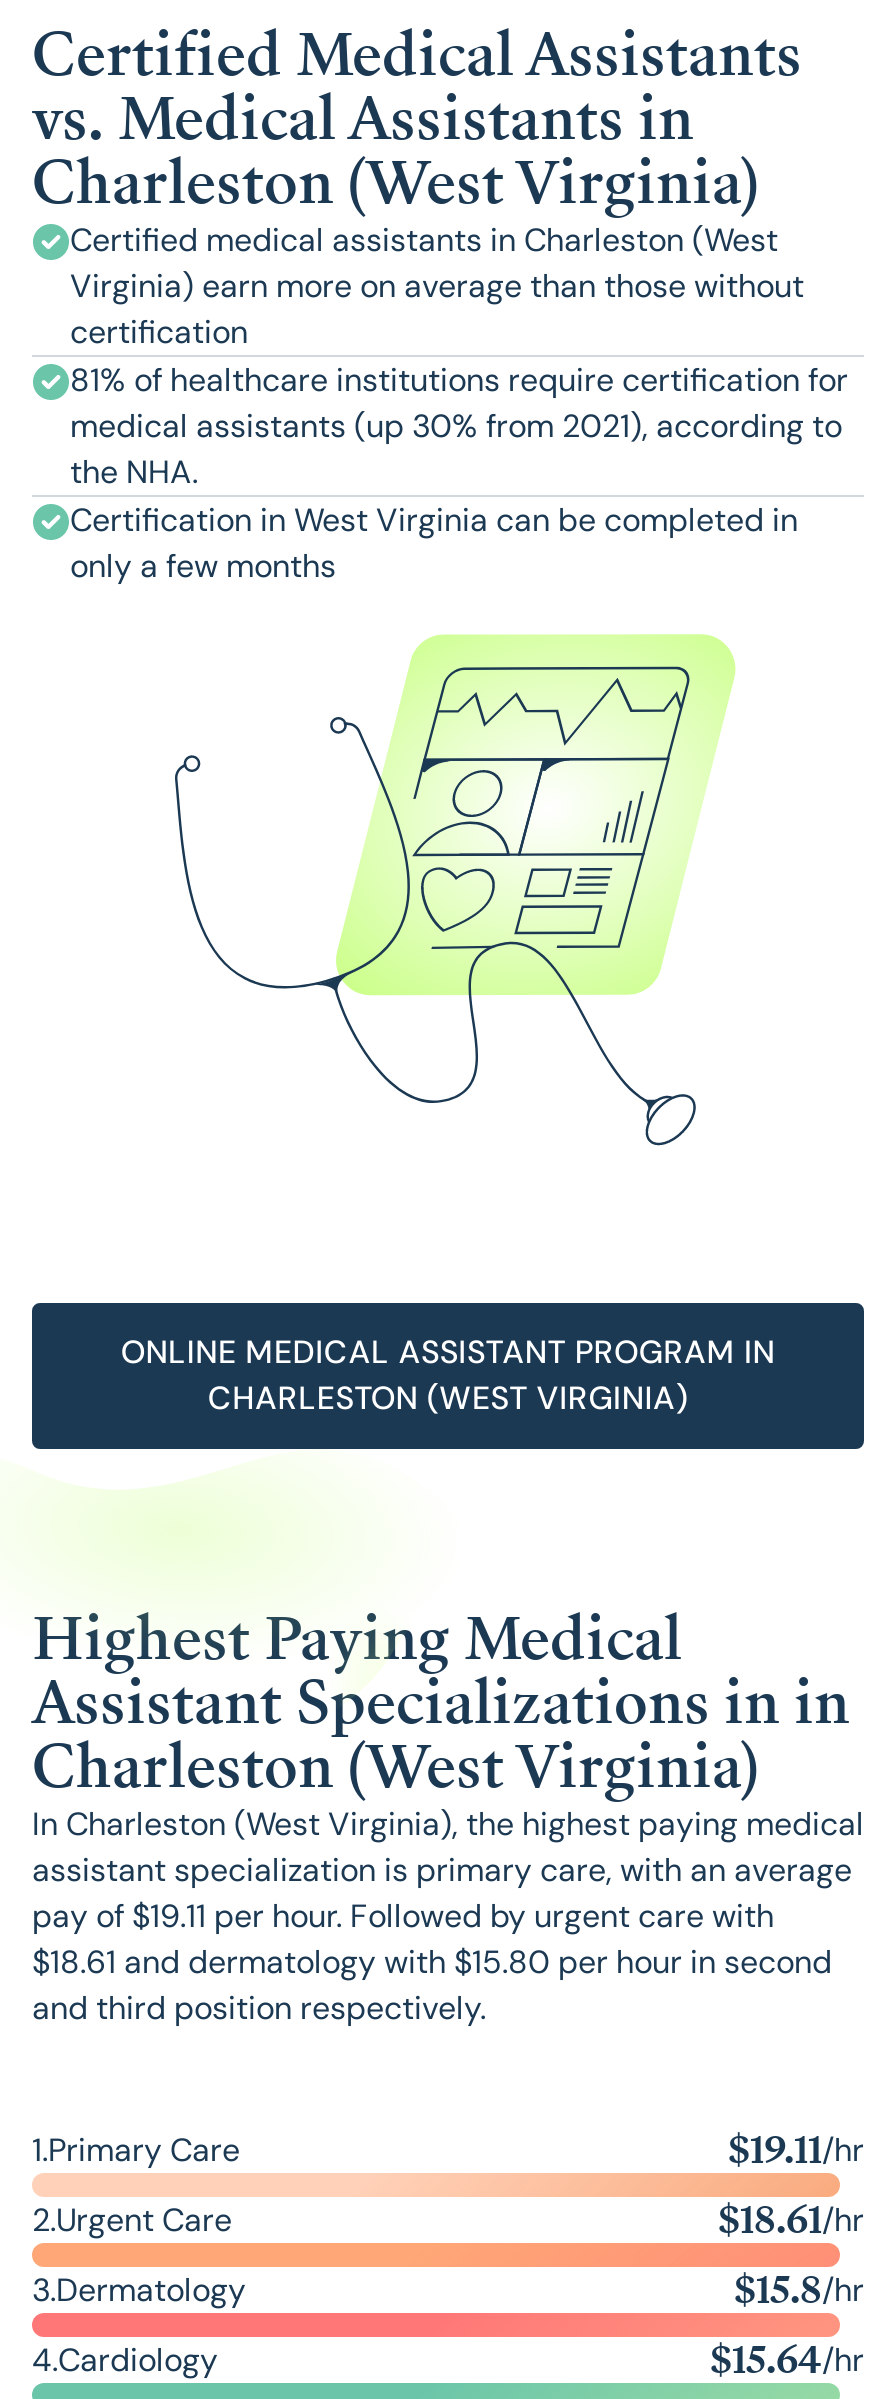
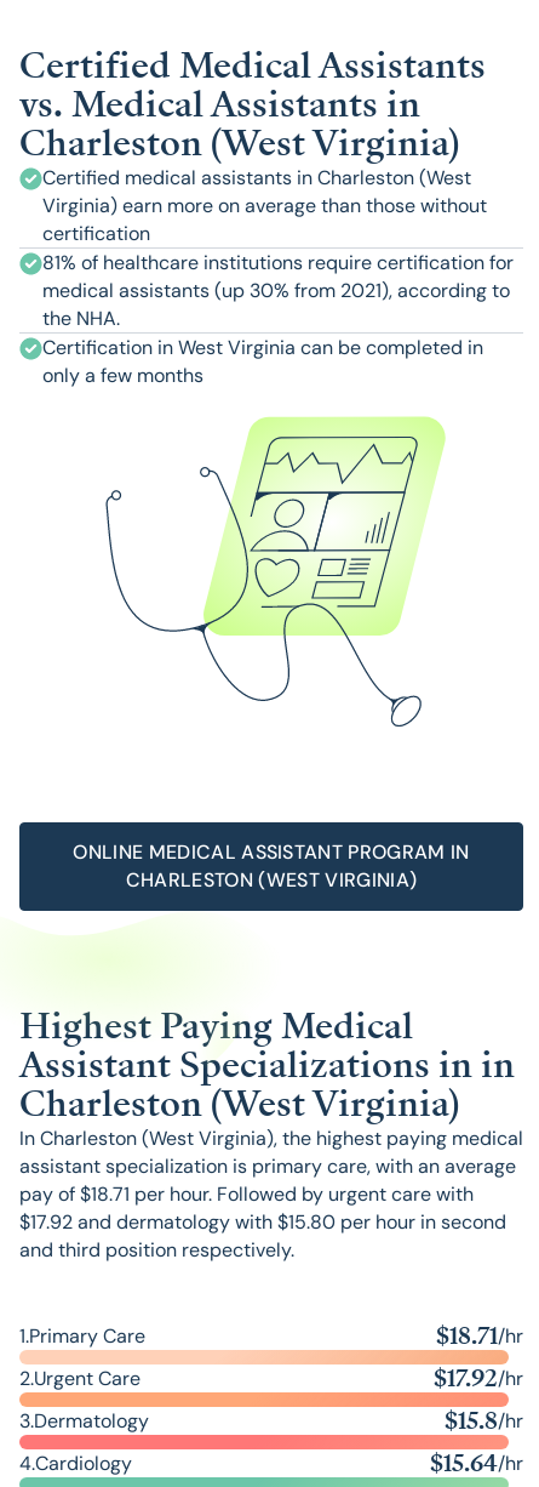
- pay of $19.11 per hour. Followed by urgent care with
+ pay of $18.71 per hour. Followed by urgent care with

- $18.61 and dermatology with $15.80 per hour in second
+ $17.92 and dermatology with $15.80 per hour in second

- $19.11/hr
+ $18.71/hr

- $18.61/hr
+ $17.92/hr
